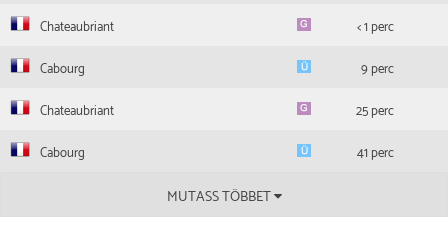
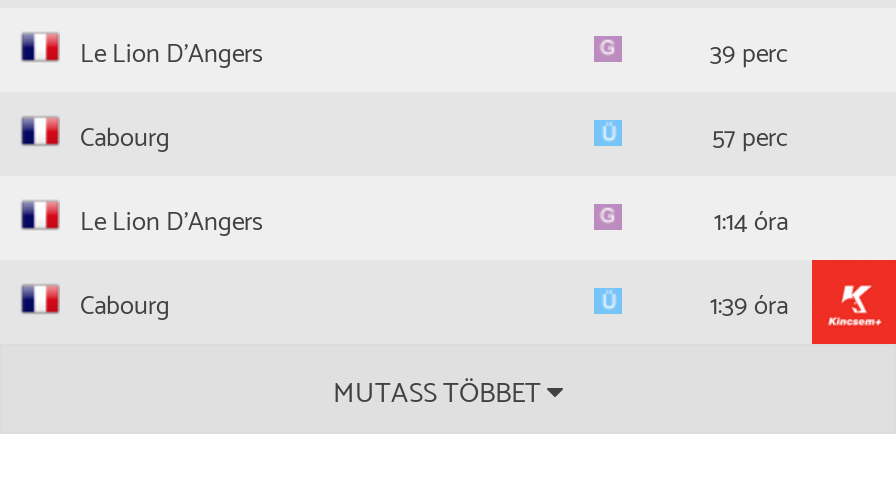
- Chateaubriant
- < 1 perc
+ Le Lion D'Angers
+ 39 perc

- 9 perc
+ 57 perc

+ [image]

- Chateaubriant
- 25 perc
+ Le Lion D'Angers
+ 1:14 óra

- 41 perc
+ 1:39 óra
